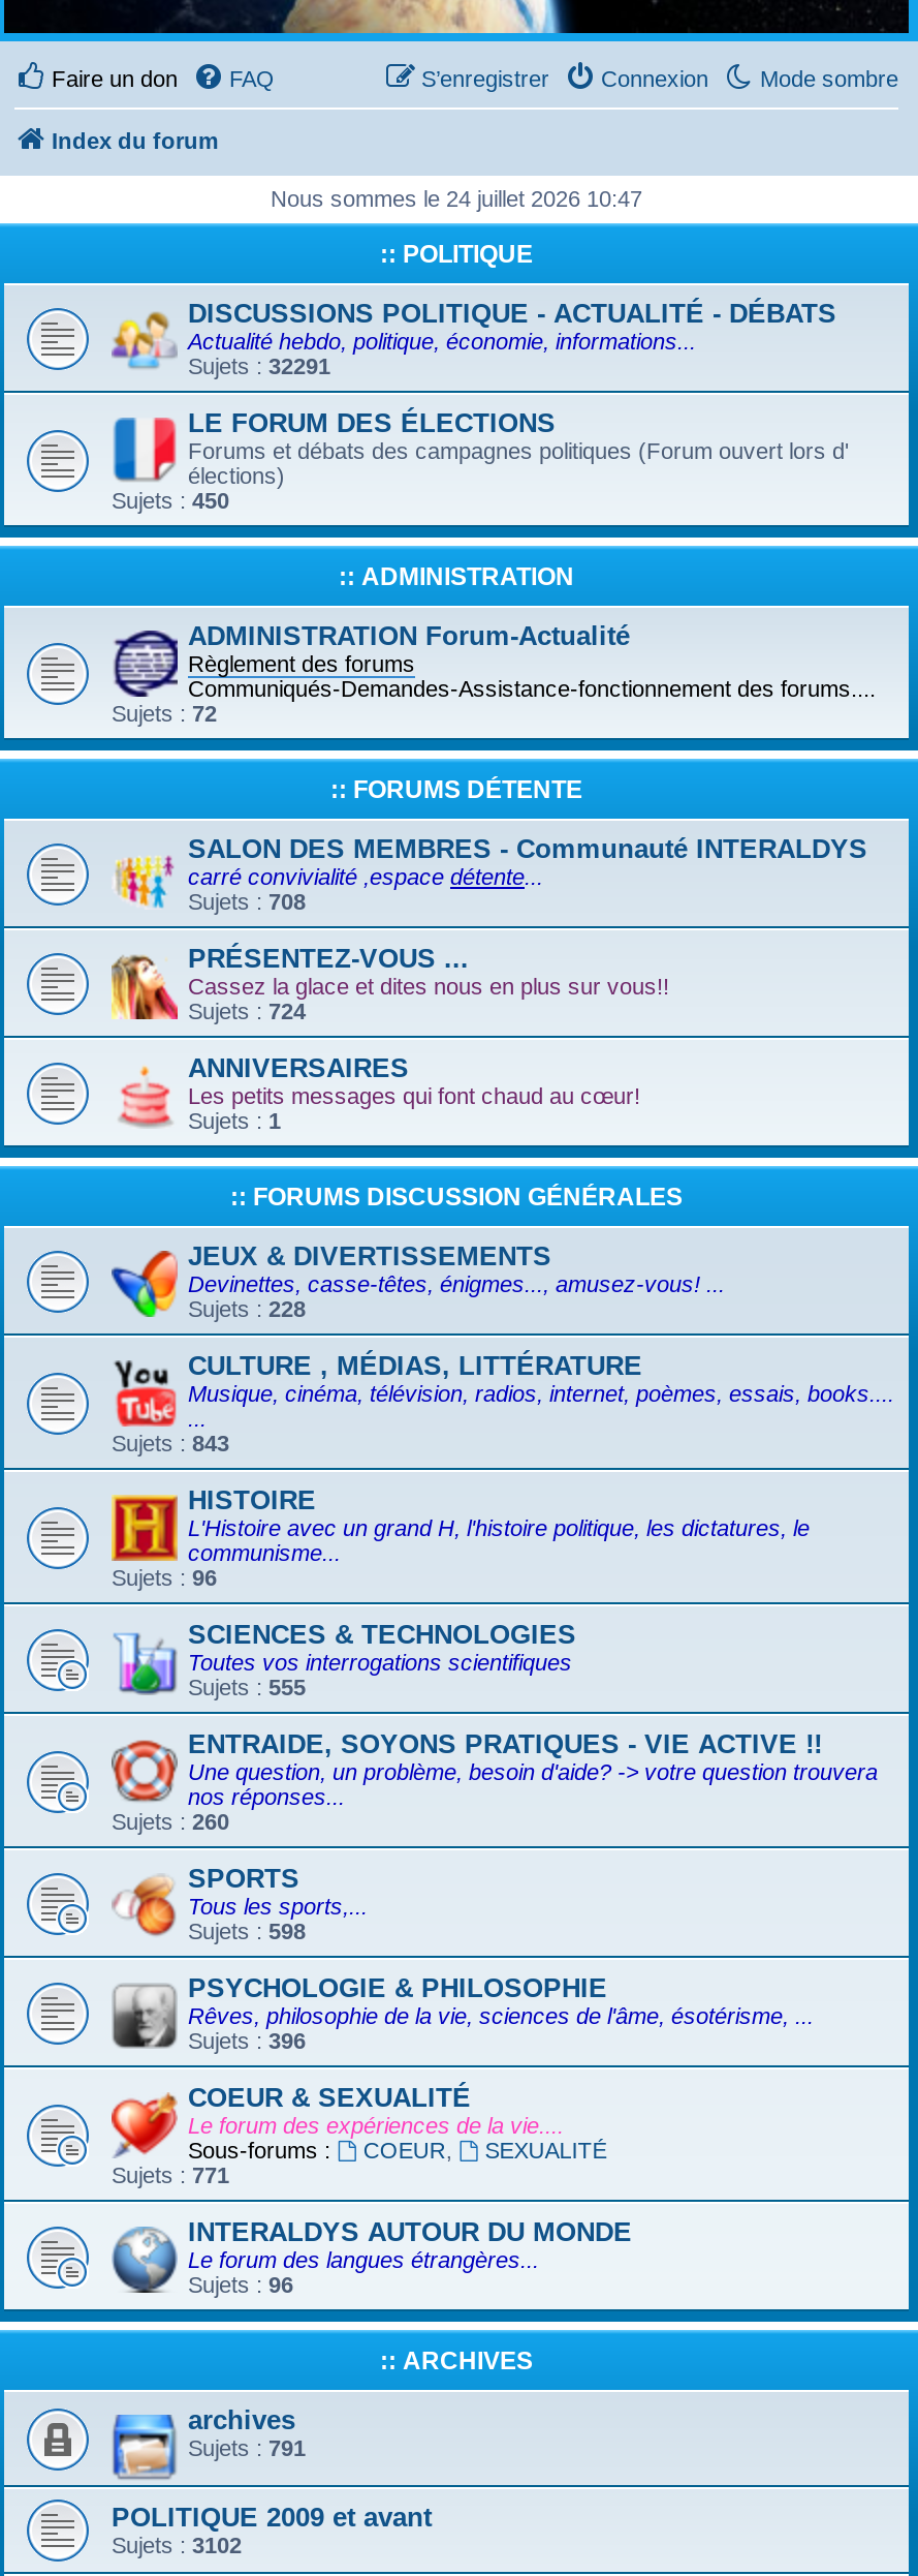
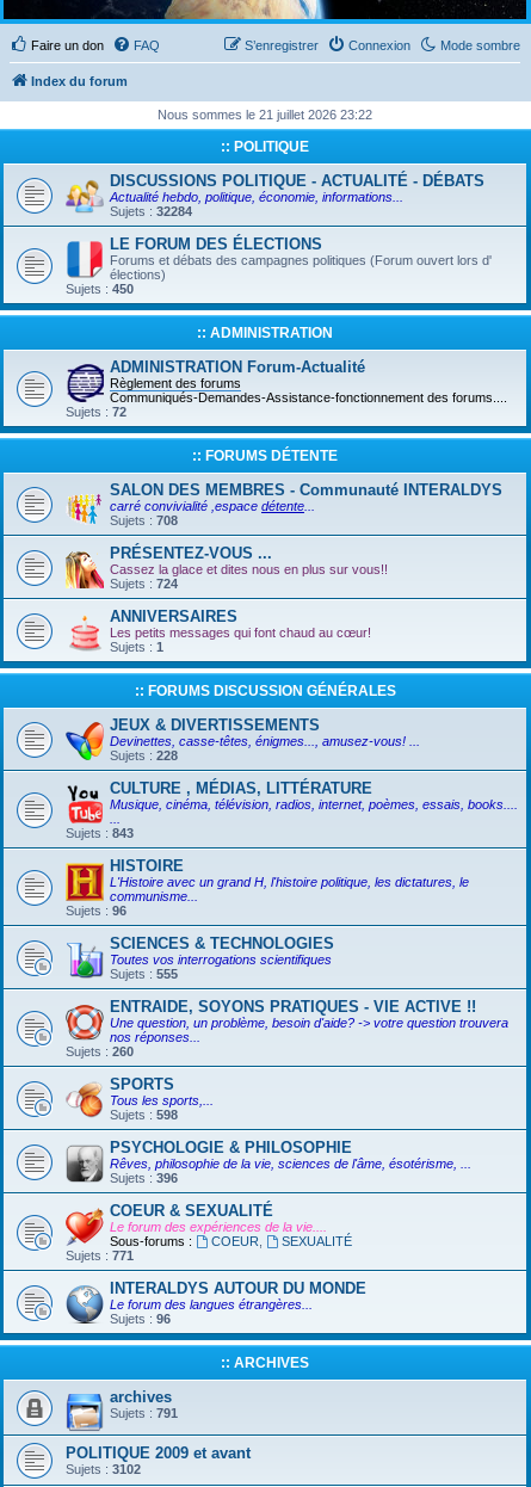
- Nous sommes le 24 juillet 2026 10:47
+ Nous sommes le 21 juillet 2026 23:22

- Sujets : 32291
+ Sujets : 32284
